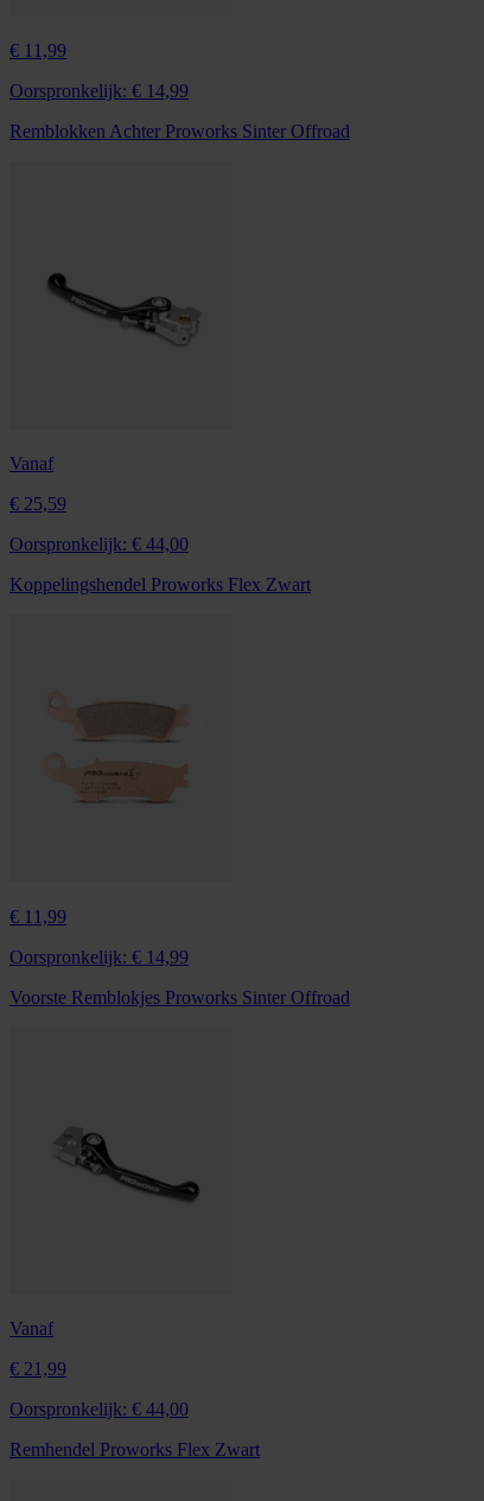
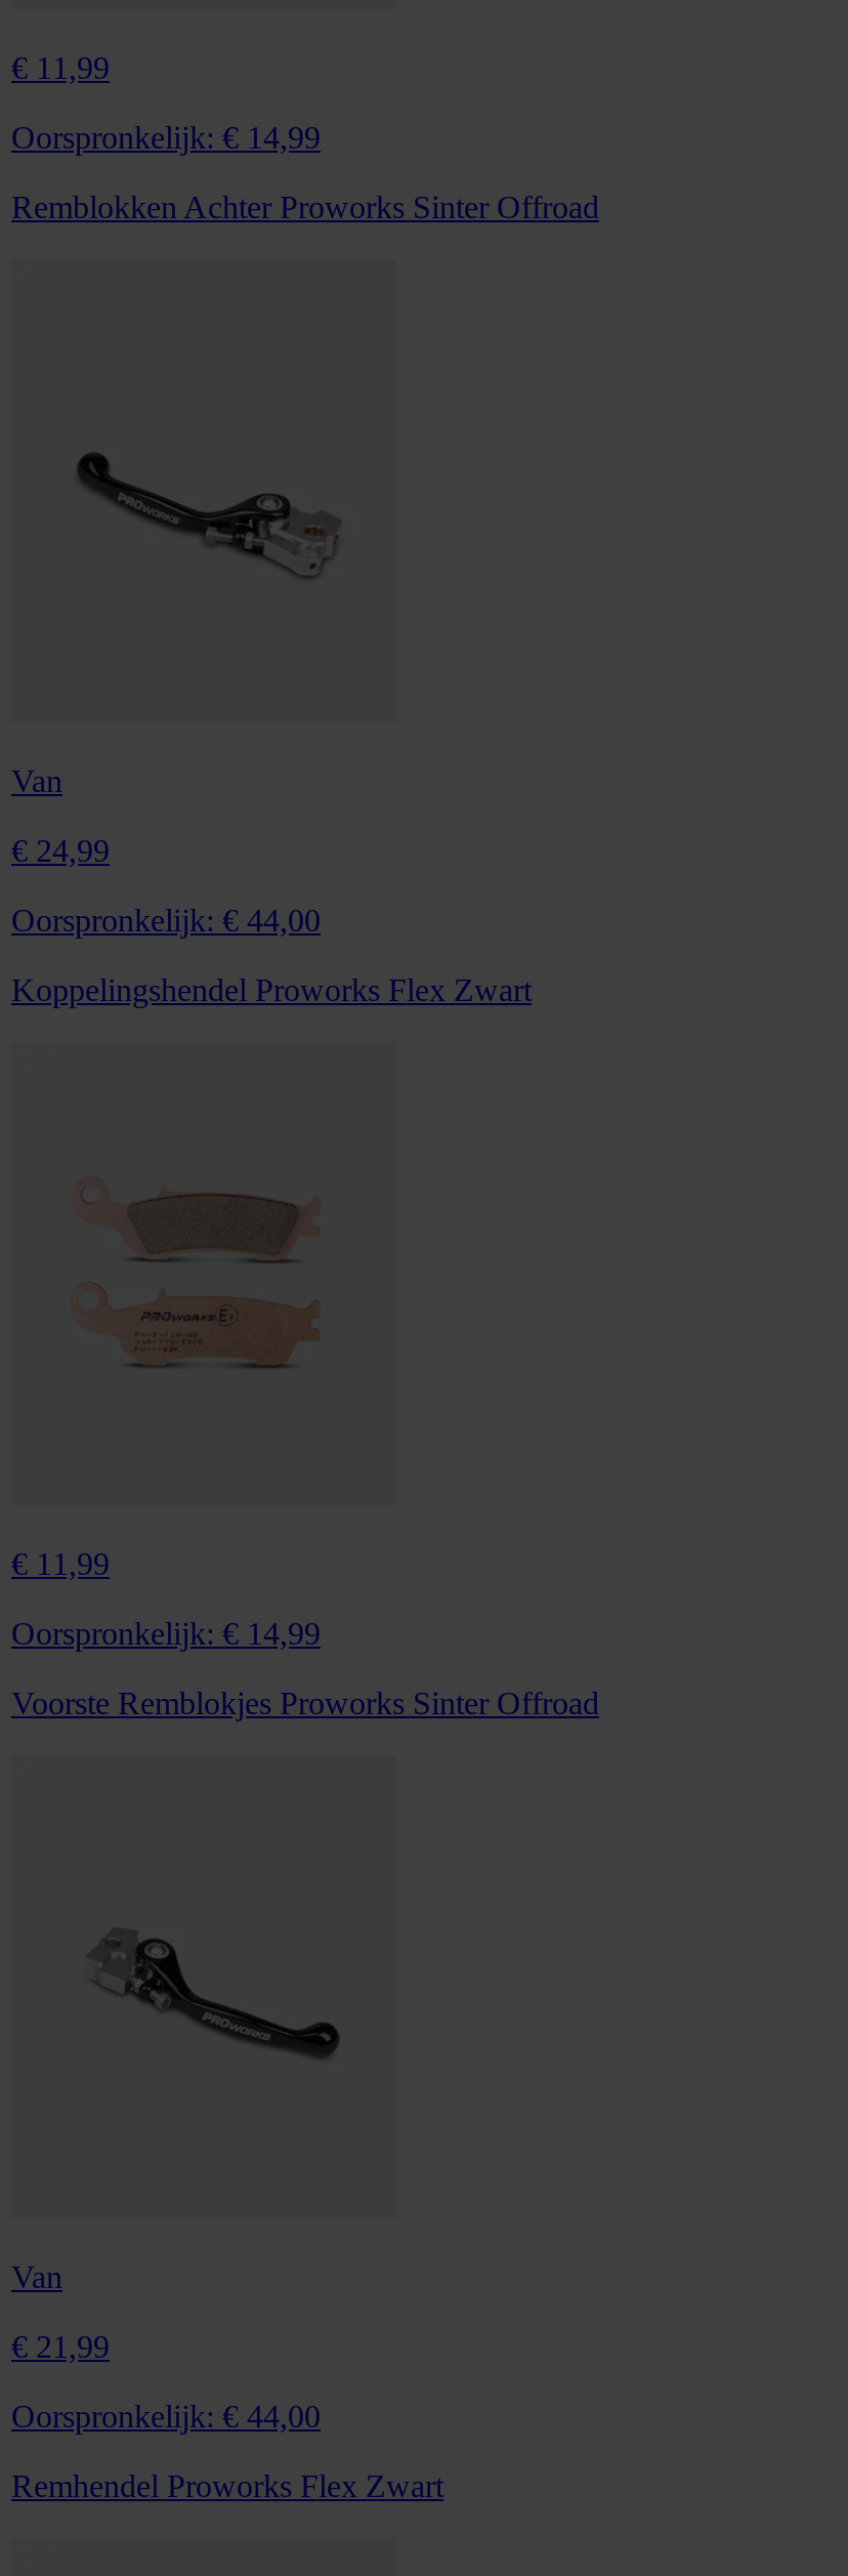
- Vanaf
+ Van

- € 25,59
+ € 24,99

- Vanaf
+ Van
